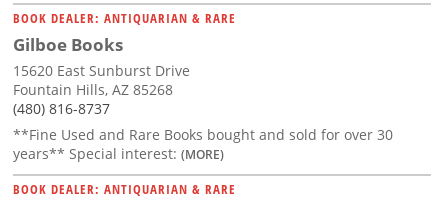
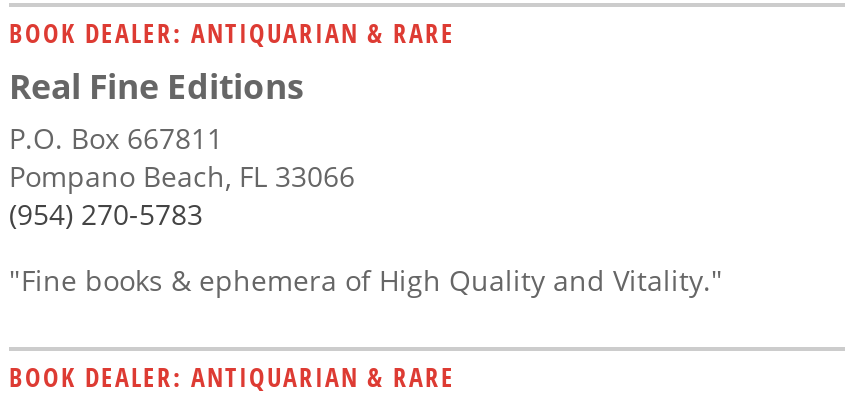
- Gilboe Books
- 15620 East Sunburst Drive
- Fountain Hills, AZ 85268
- (480) 816-8737
- **Fine Used and Rare Books bought and sold for over 30
- years** Special interest: (MORE)
+ Real Fine Editions
+ P.O. Box 667811
+ Pompano Beach, FL 33066
+ (954) 270-5783
+ "Fine books & ephemera of High Quality and Vitality."
